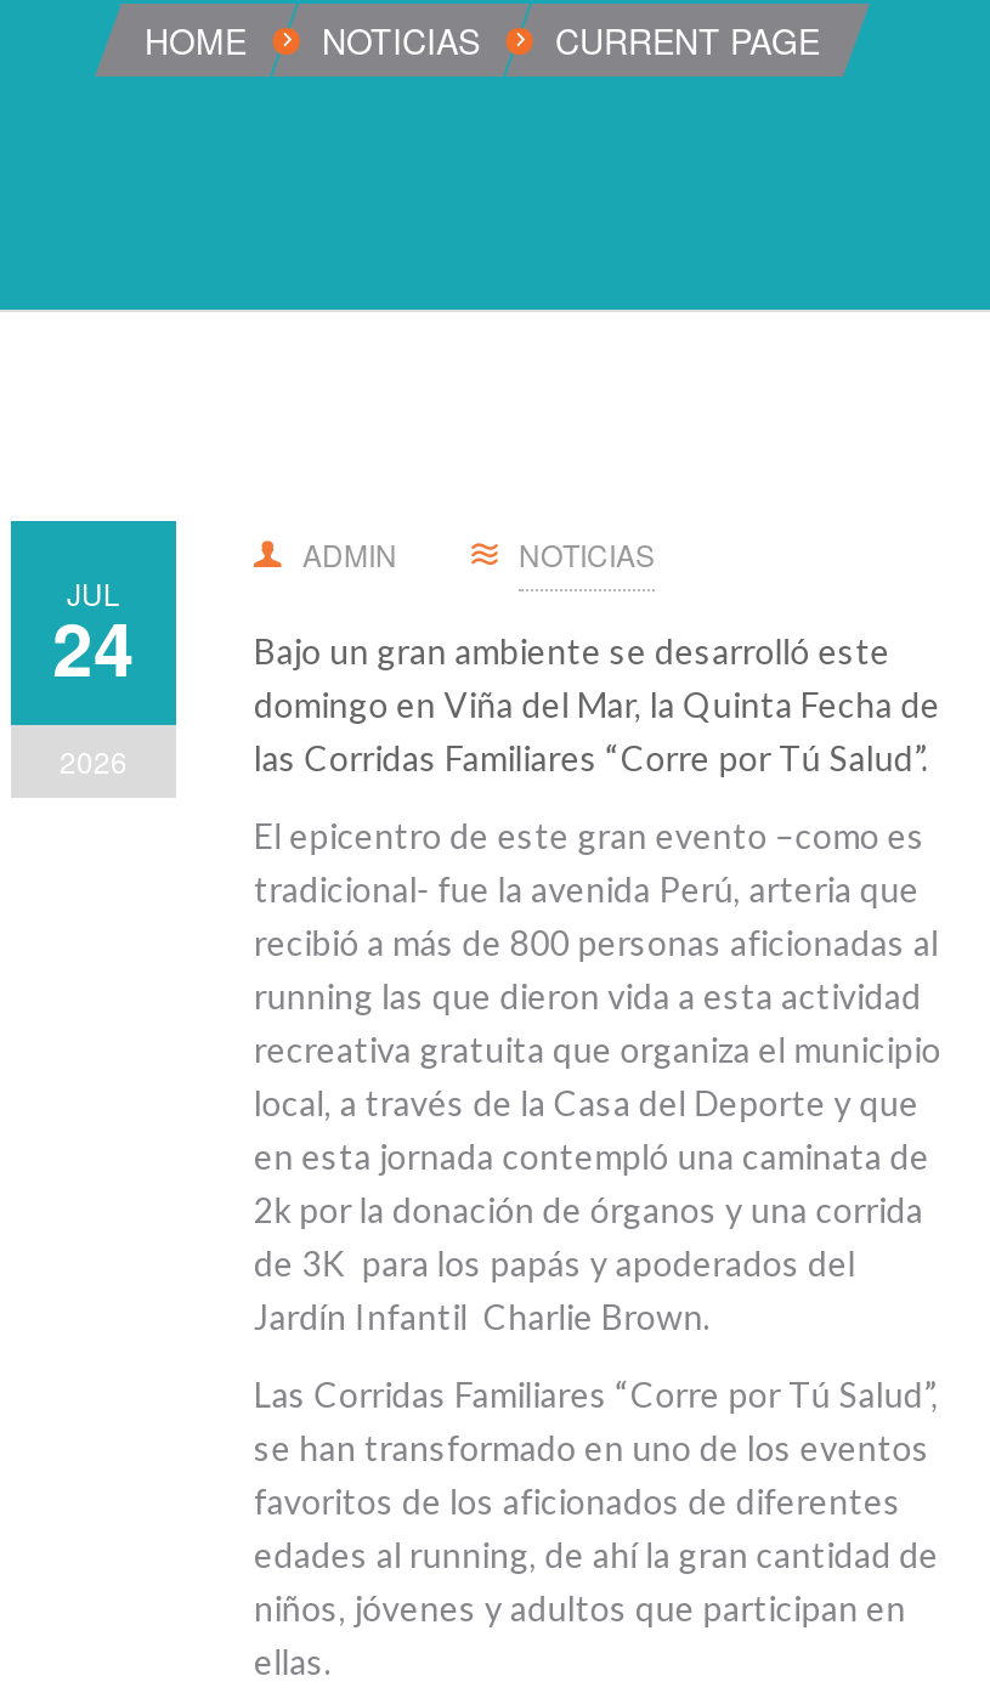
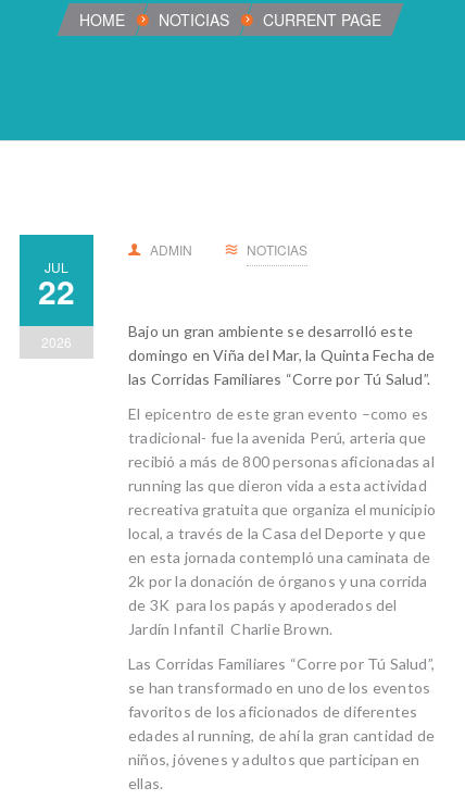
- 24
+ 22
